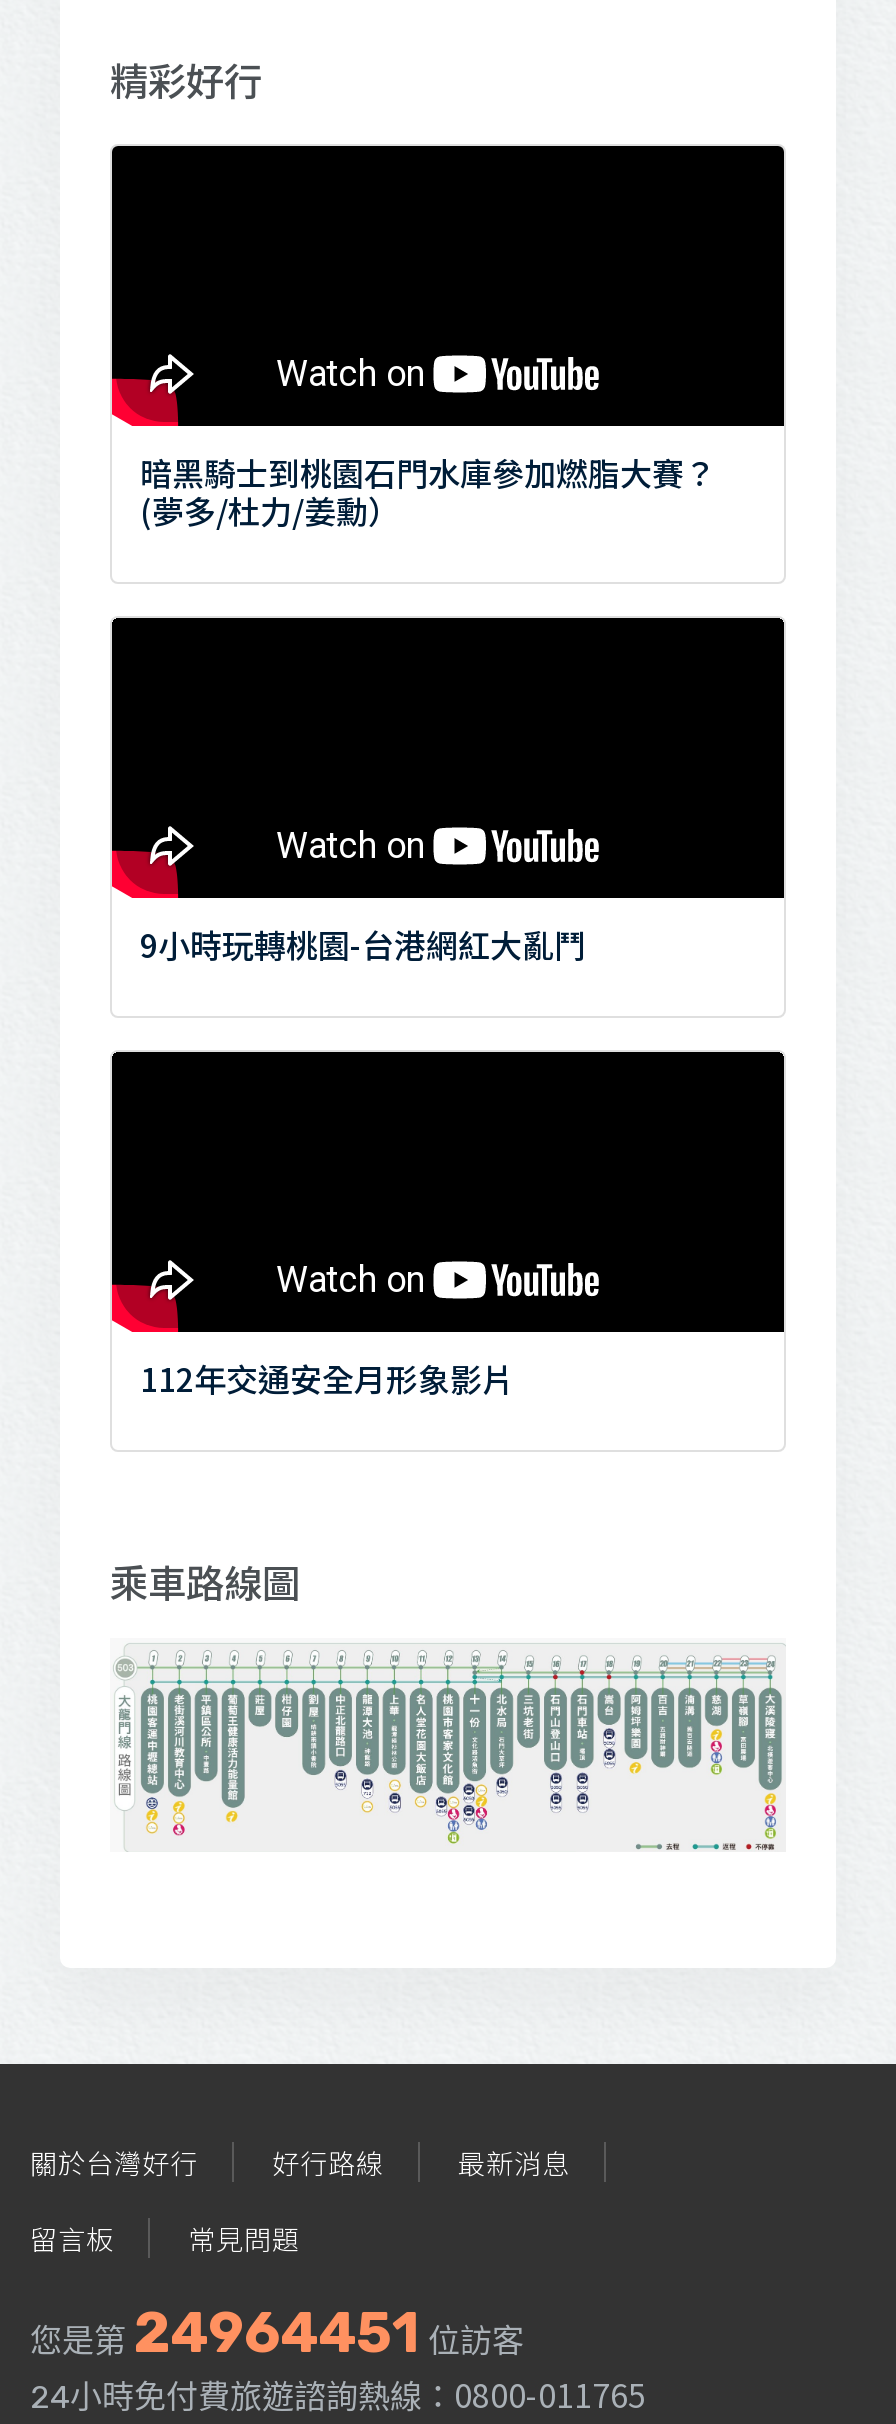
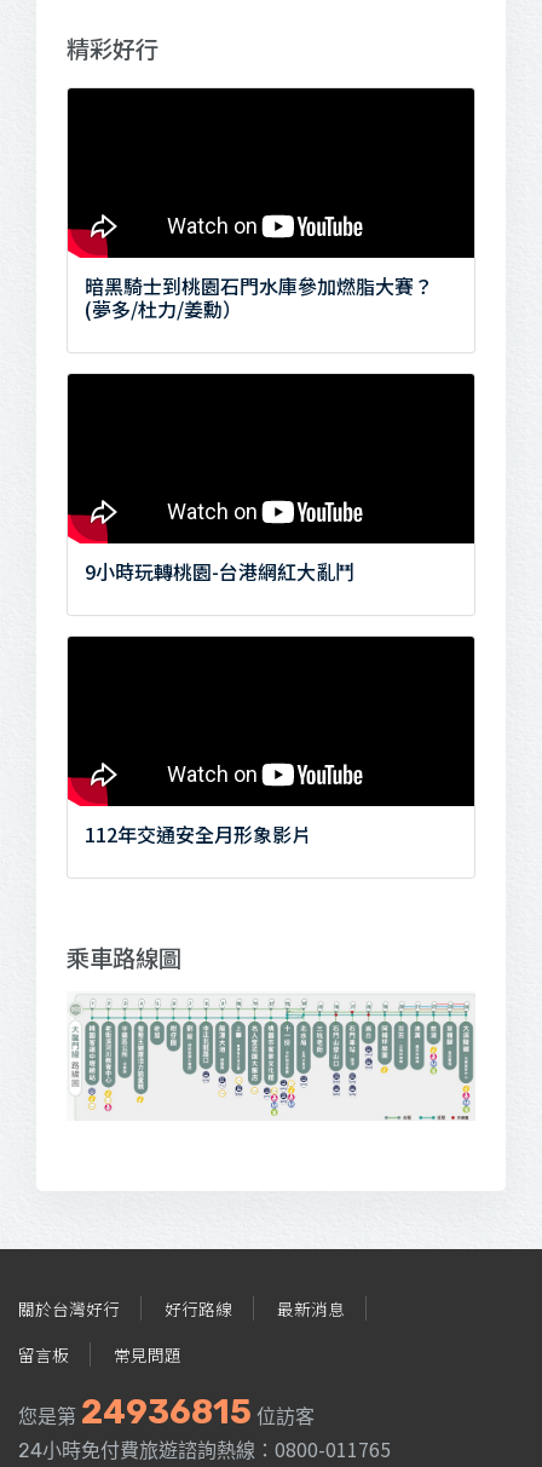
- 您是第 24964451 位訪客
+ 您是第 24936815 位訪客
